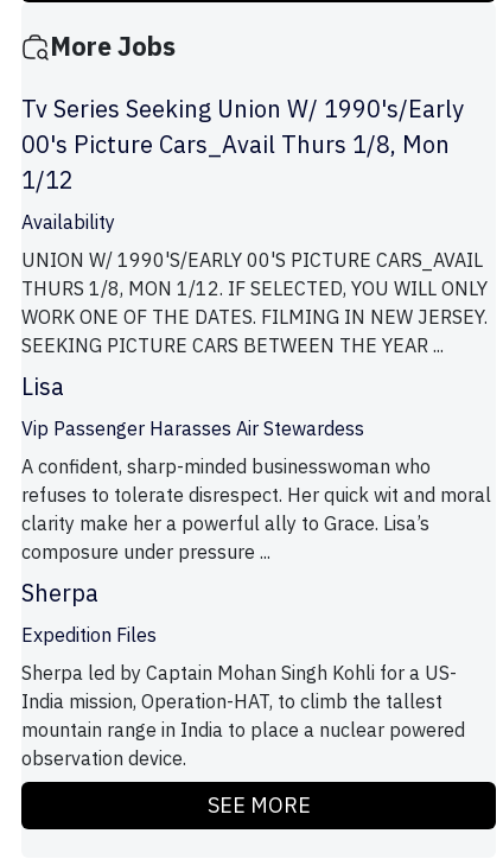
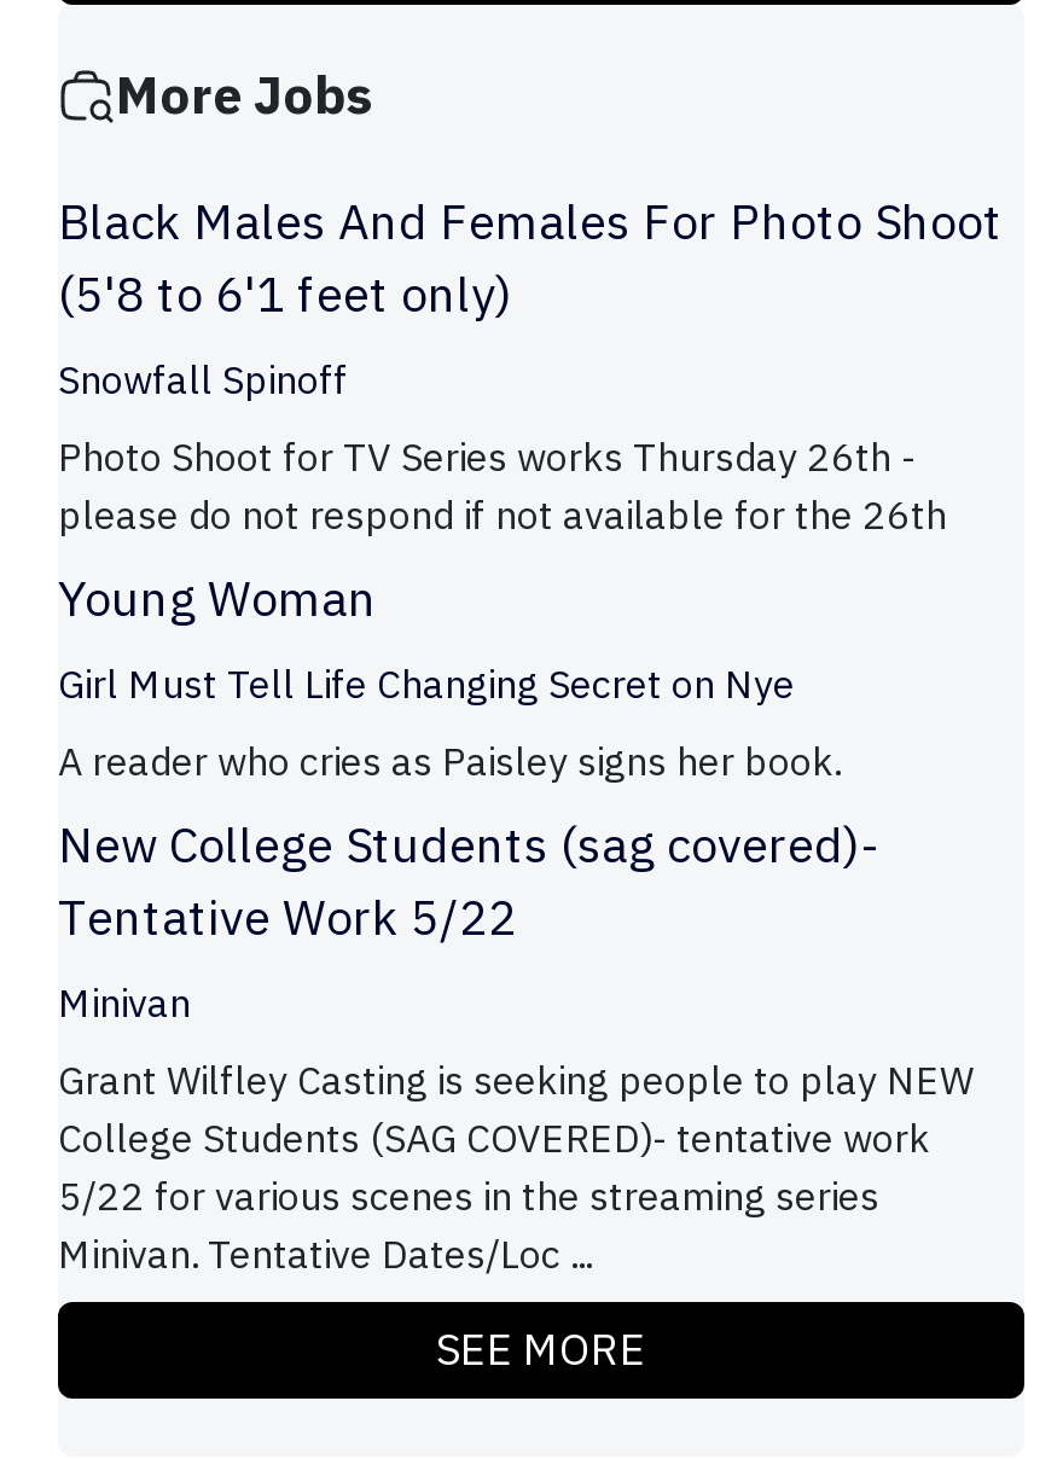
- Tv Series Seeking Union W/ 1990's/Early
- 00's Picture Cars_Avail Thurs 1/8, Mon
- 1/12
- Availability
+ Black Males And Females For Photo Shoot
+ (5'8 to 6'1 feet only)
+ Snowfall Spinoff

- UNION W/ 1990'S/EARLY 00'S PICTURE CARS_AVAIL
- THURS 1/8, MON 1/12. IF SELECTED, YOU WILL ONLY
- WORK ONE OF THE DATES. FILMING IN NEW JERSEY.
- SEEKING PICTURE CARS BETWEEN THE YEAR ...
- Lisa
- Vip Passenger Harasses Air Stewardess
+ Photo Shoot for TV Series works Thursday 26th -
+ please do not respond if not available for the 26th
+ Young Woman
+ Girl Must Tell Life Changing Secret on Nye

- A confident, sharp-minded businesswoman who
- refuses to tolerate disrespect. Her quick wit and moral
- clarity make her a powerful ally to Grace. Lisa’s
- composure under pressure ...
- Sherpa
- Expedition Files
+ A reader who cries as Paisley signs her book.
+ New College Students (sag covered)-
+ Tentative Work 5/22
+ Minivan

- Sherpa led by Captain Mohan Singh Kohli for a US-
- India mission, Operation-HAT, to climb the tallest
- mountain range in India to place a nuclear powered
- observation device.
+ Grant Wilfley Casting is seeking people to play NEW
+ College Students (SAG COVERED)- tentative work
+ 5/22 for various scenes in the streaming series
+ Minivan. Tentative Dates/Loc ...
